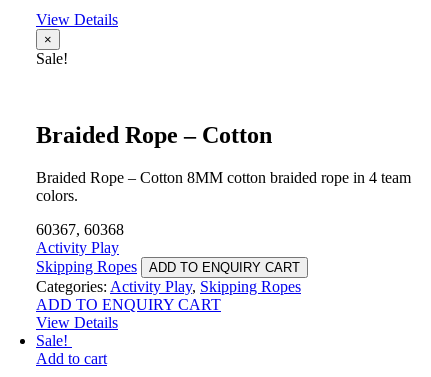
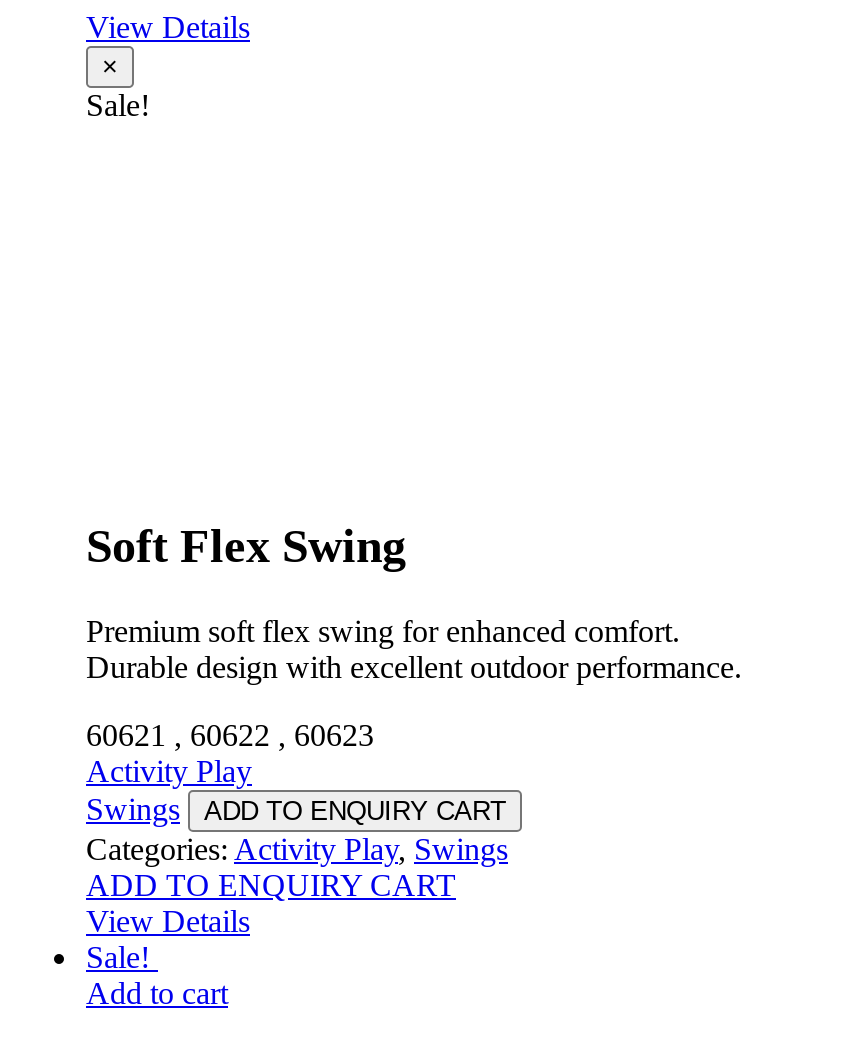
- Braided Rope – Cotton
+ Soft Flex Swing

- Braided Rope – Cotton 8MM cotton braided rope in 4 team
- colors.
+ Premium soft flex swing for enhanced comfort.
+ Durable design with excellent outdoor performance.

- 60367, 60368
+ 60621 , 60622 , 60623

- Skipping Ropes
+ Swings

- Categories:Activity Play,Skipping Ropes
+ Categories:Activity Play,Swings
